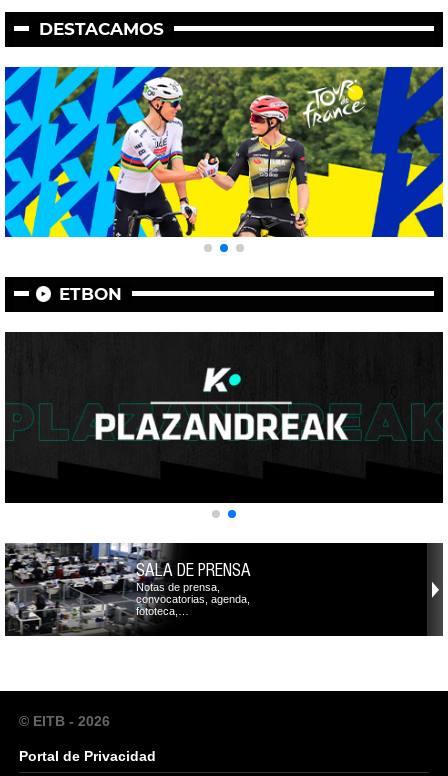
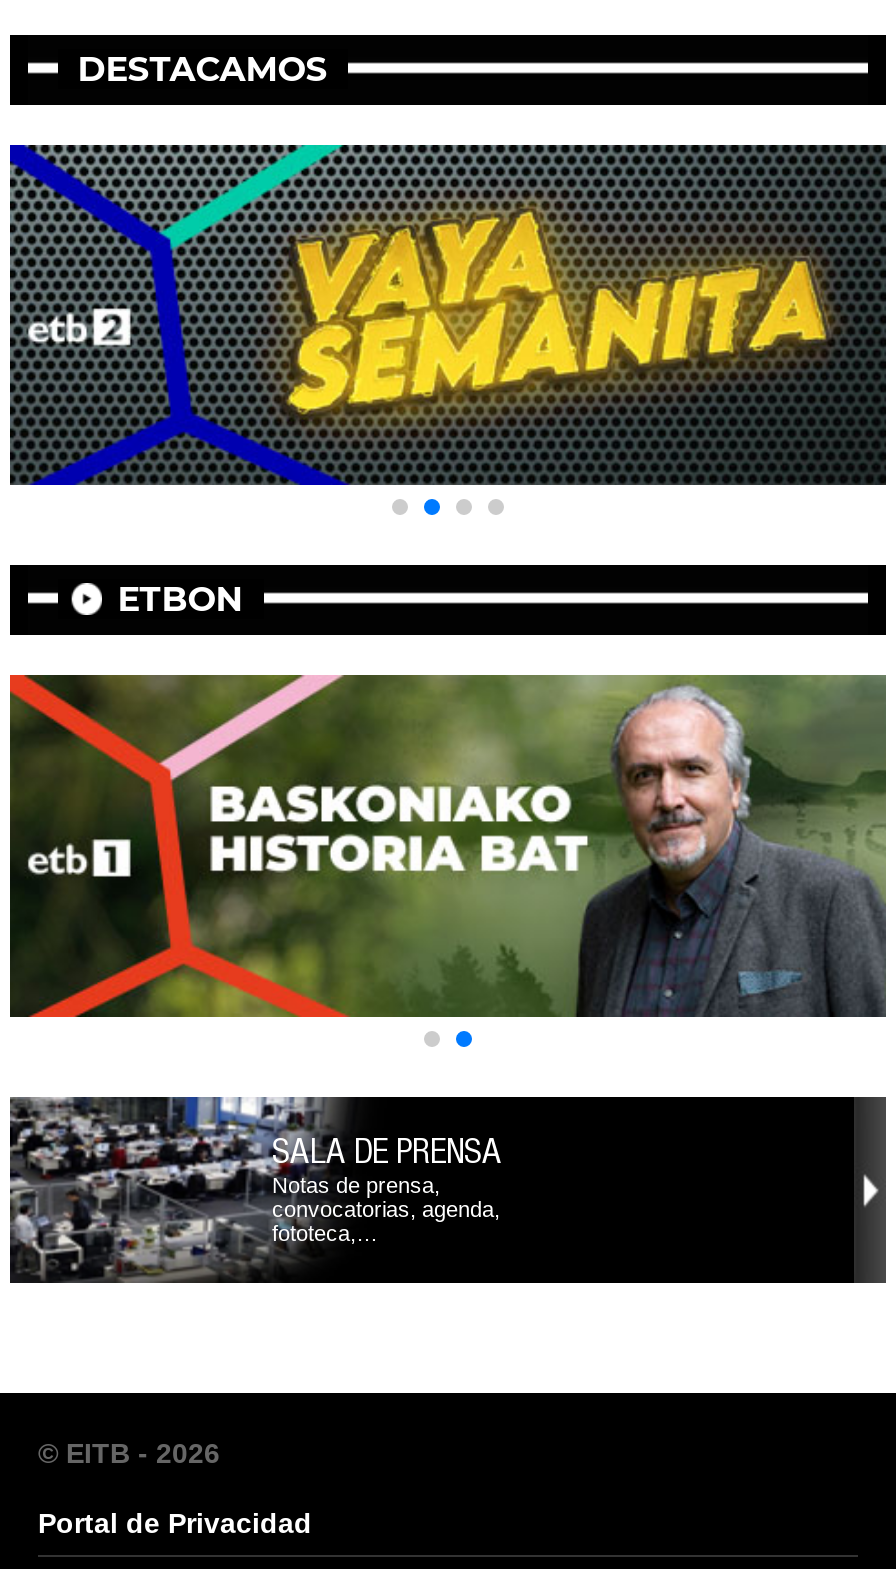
- [image]
+ [image]

- [image]
+ [image]
